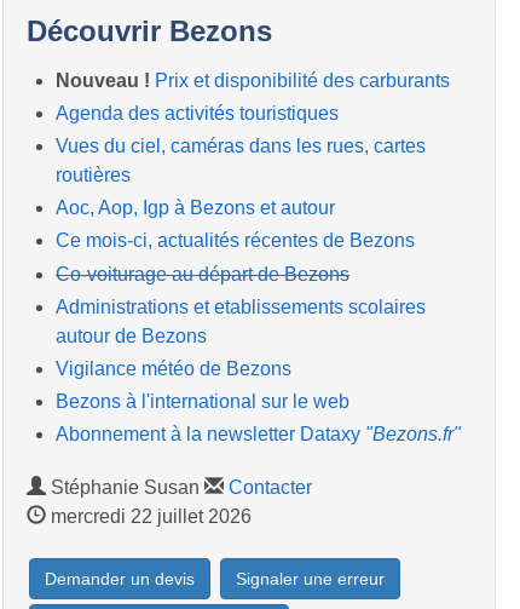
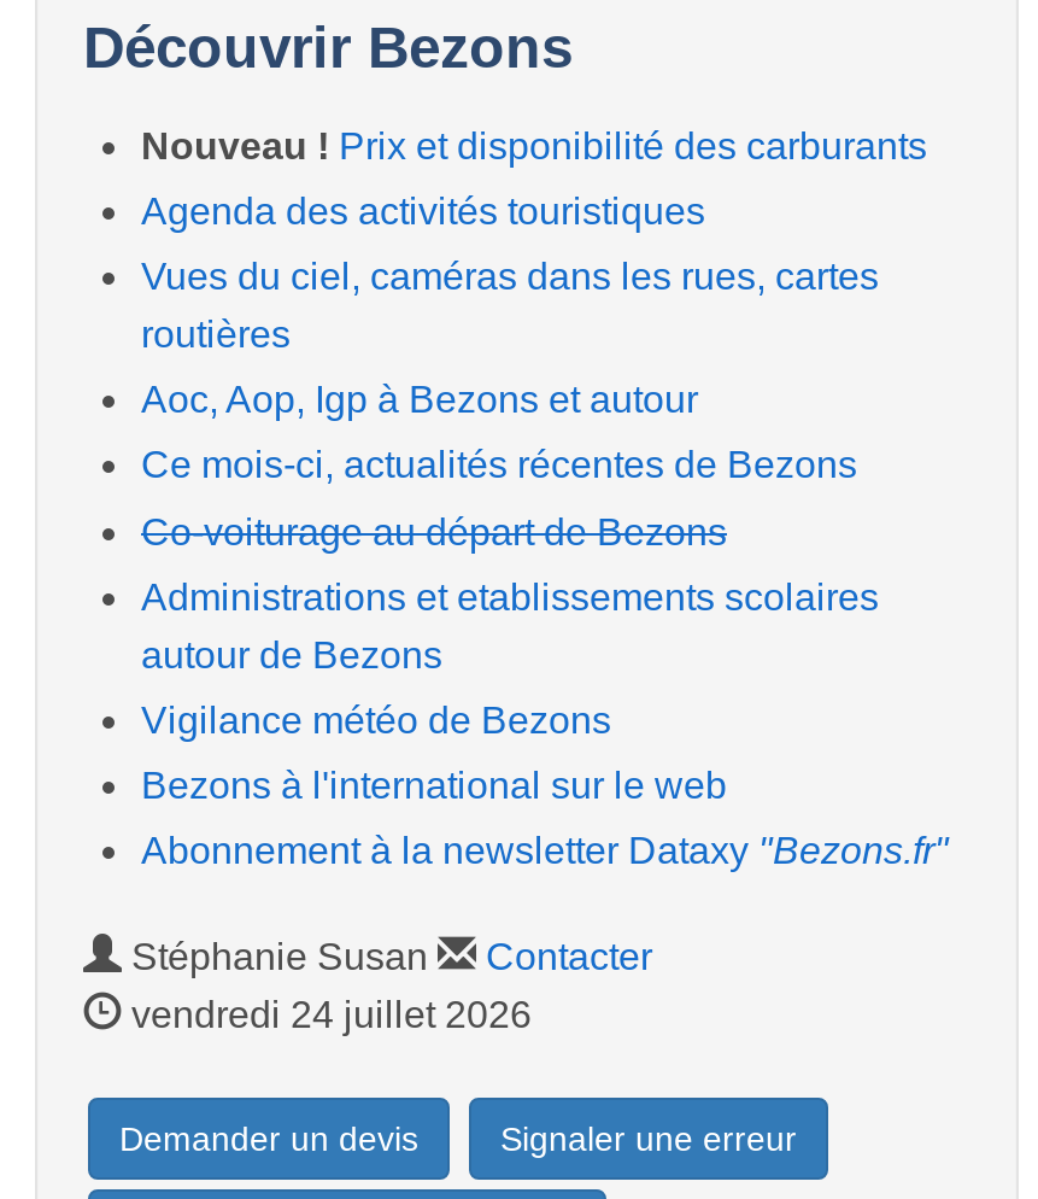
- mercredi 22 juillet 2026
+ vendredi 24 juillet 2026
